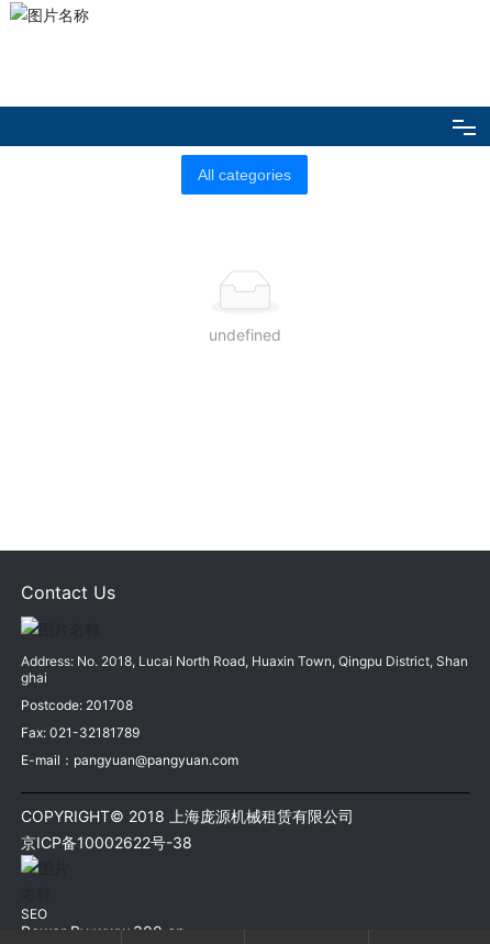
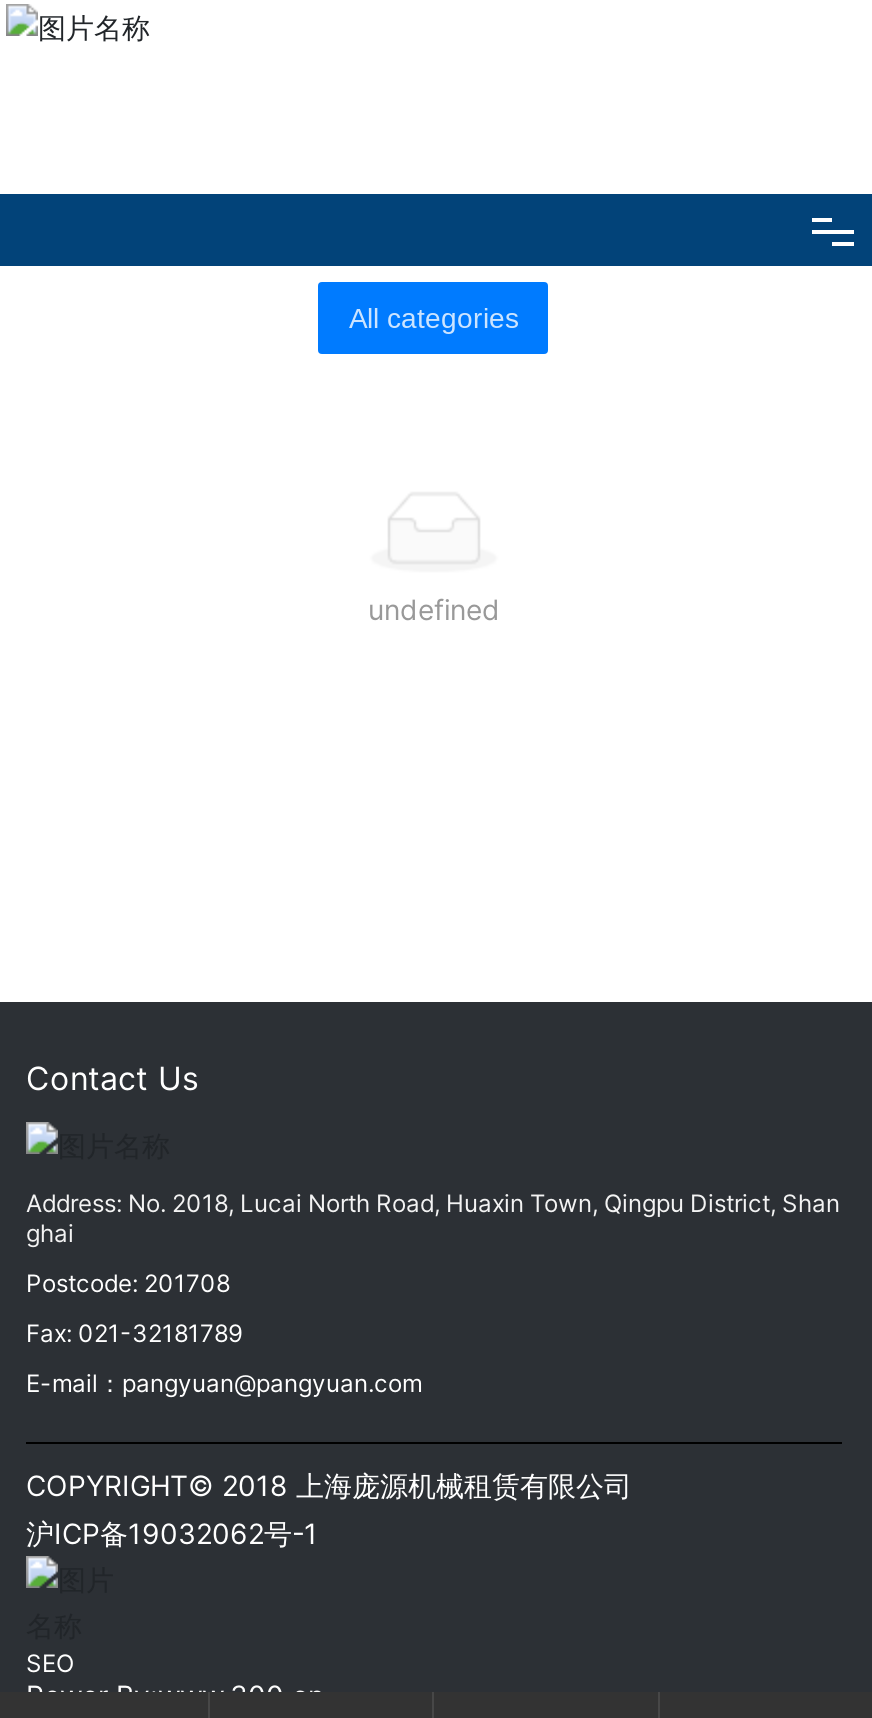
- 京ICP备10002622号-38
+ 沪ICP备19032062号-1
